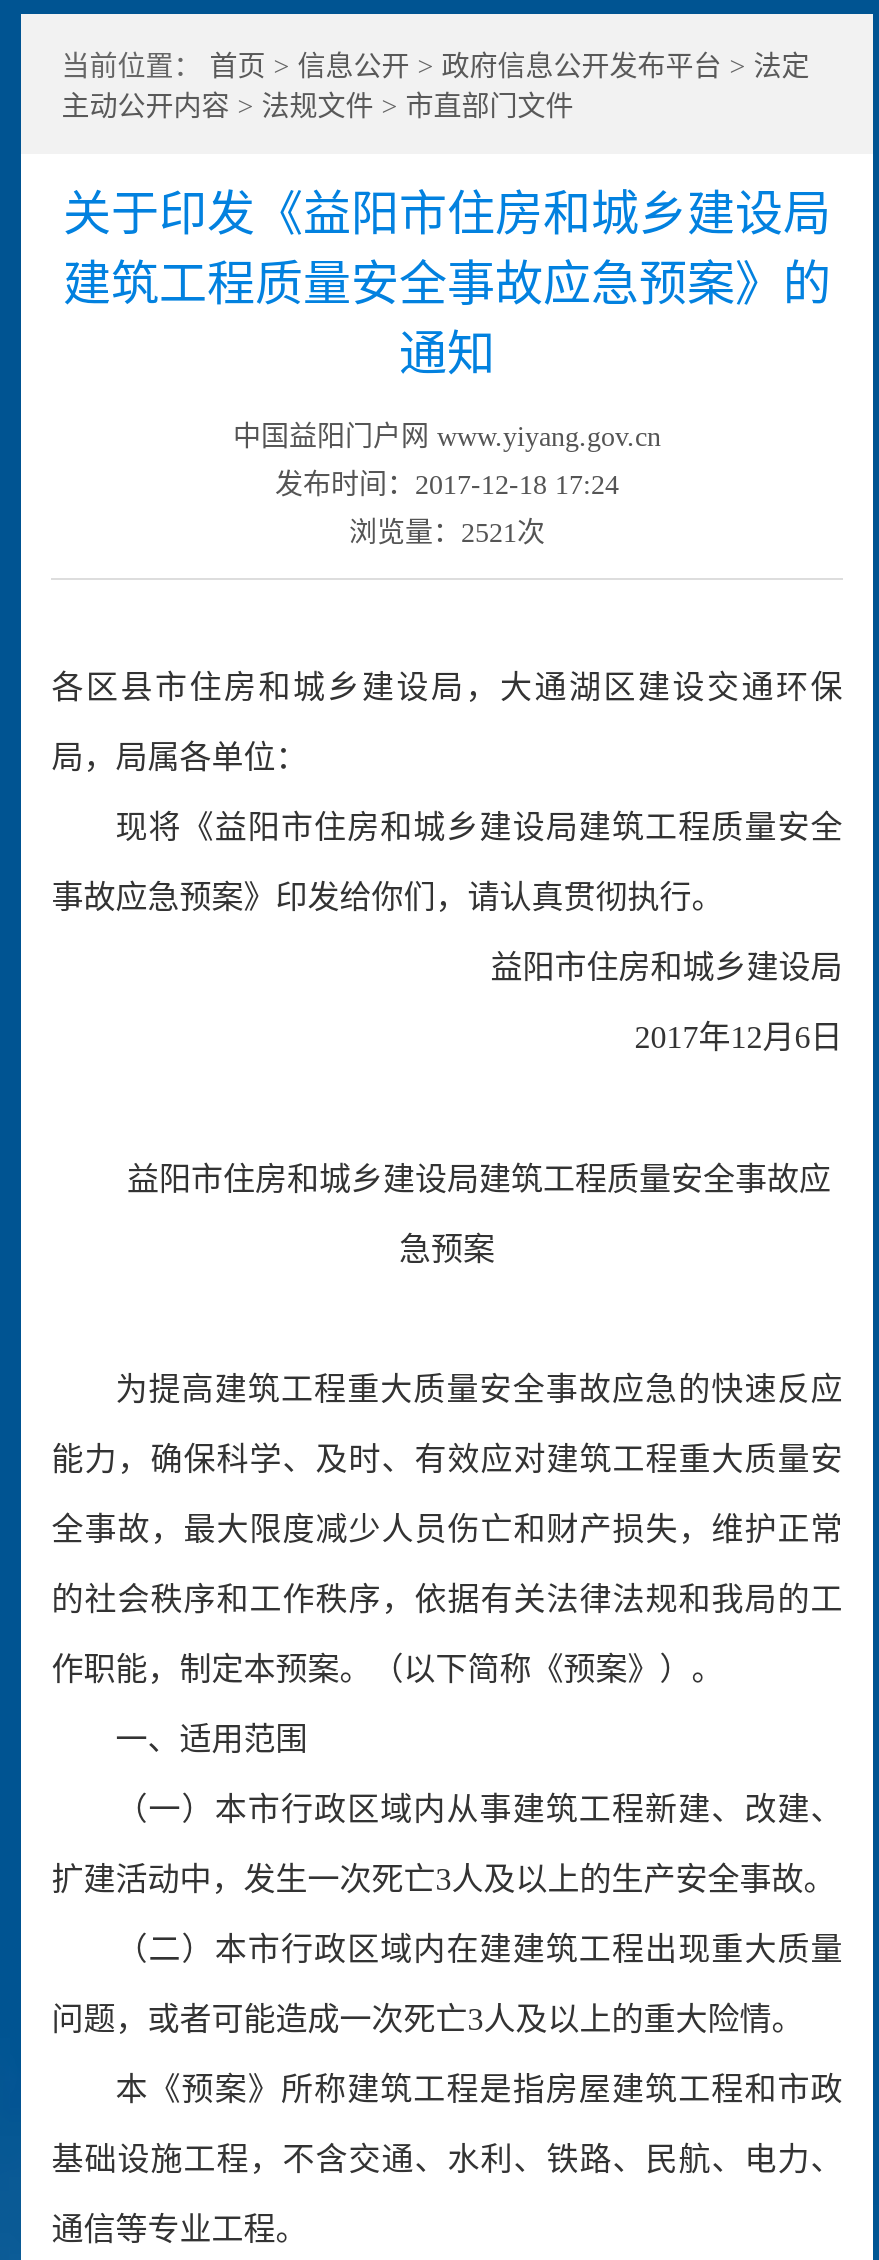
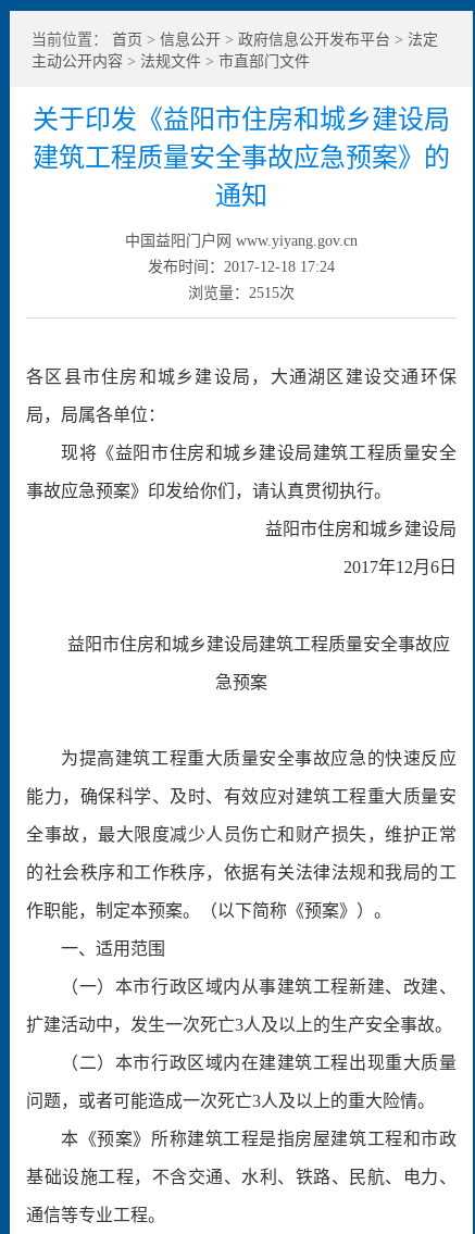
- 浏览量：2521次
+ 浏览量：2515次
